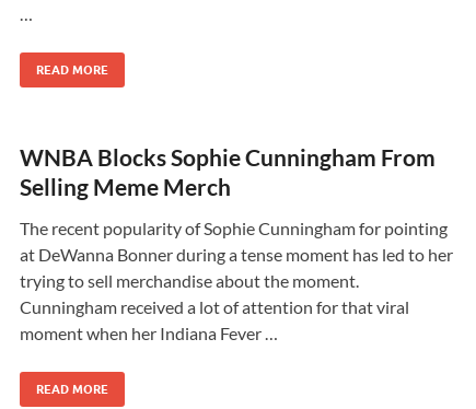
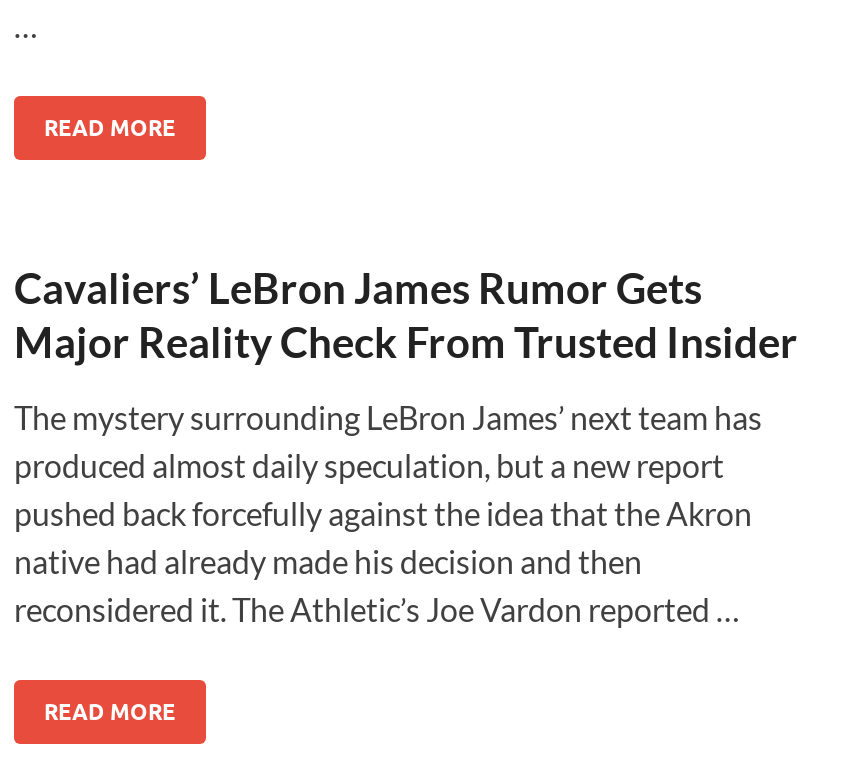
- WNBA Blocks Sophie Cunningham From
- Selling Meme Merch
+ Cavaliers’ LeBron James Rumor Gets
+ Major Reality Check From Trusted Insider

- The recent popularity of Sophie Cunningham for pointing
- at DeWanna Bonner during a tense moment has led to her
- trying to sell merchandise about the moment.
- Cunningham received a lot of attention for that viral
- moment when her Indiana Fever …
+ The mystery surrounding LeBron James’ next team has
+ produced almost daily speculation, but a new report
+ pushed back forcefully against the idea that the Akron
+ native had already made his decision and then
+ reconsidered it. The Athletic’s Joe Vardon reported …
